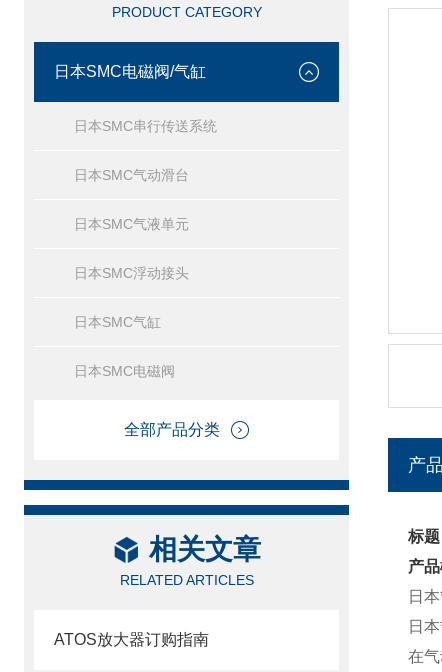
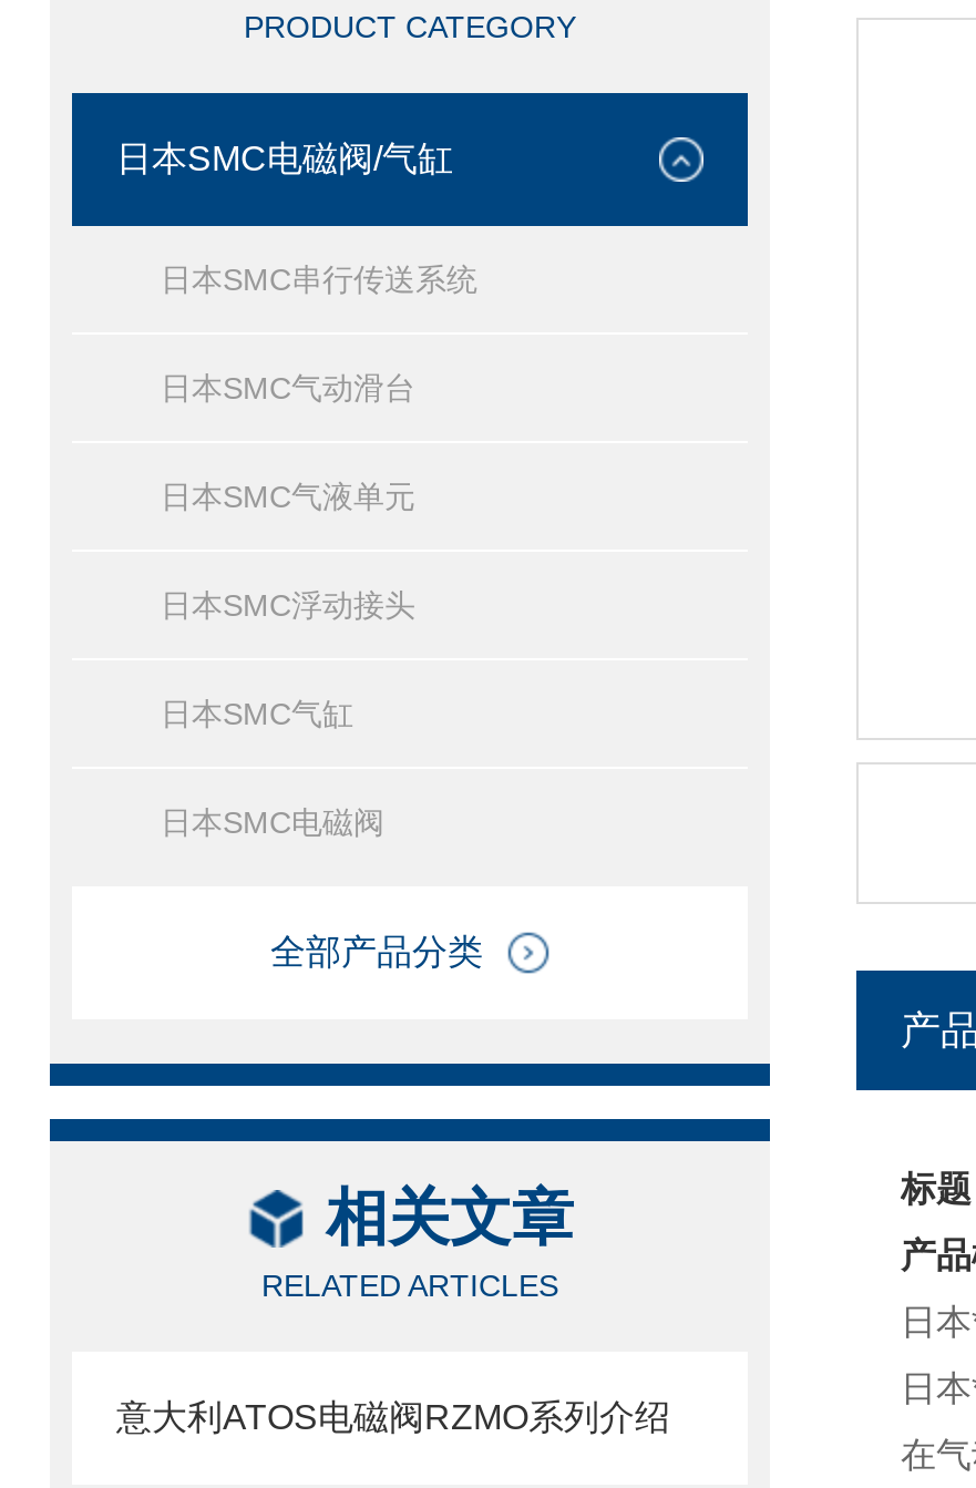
- ATOS放大器订购指南
+ 意大利ATOS电磁阀RZMO系列介绍
